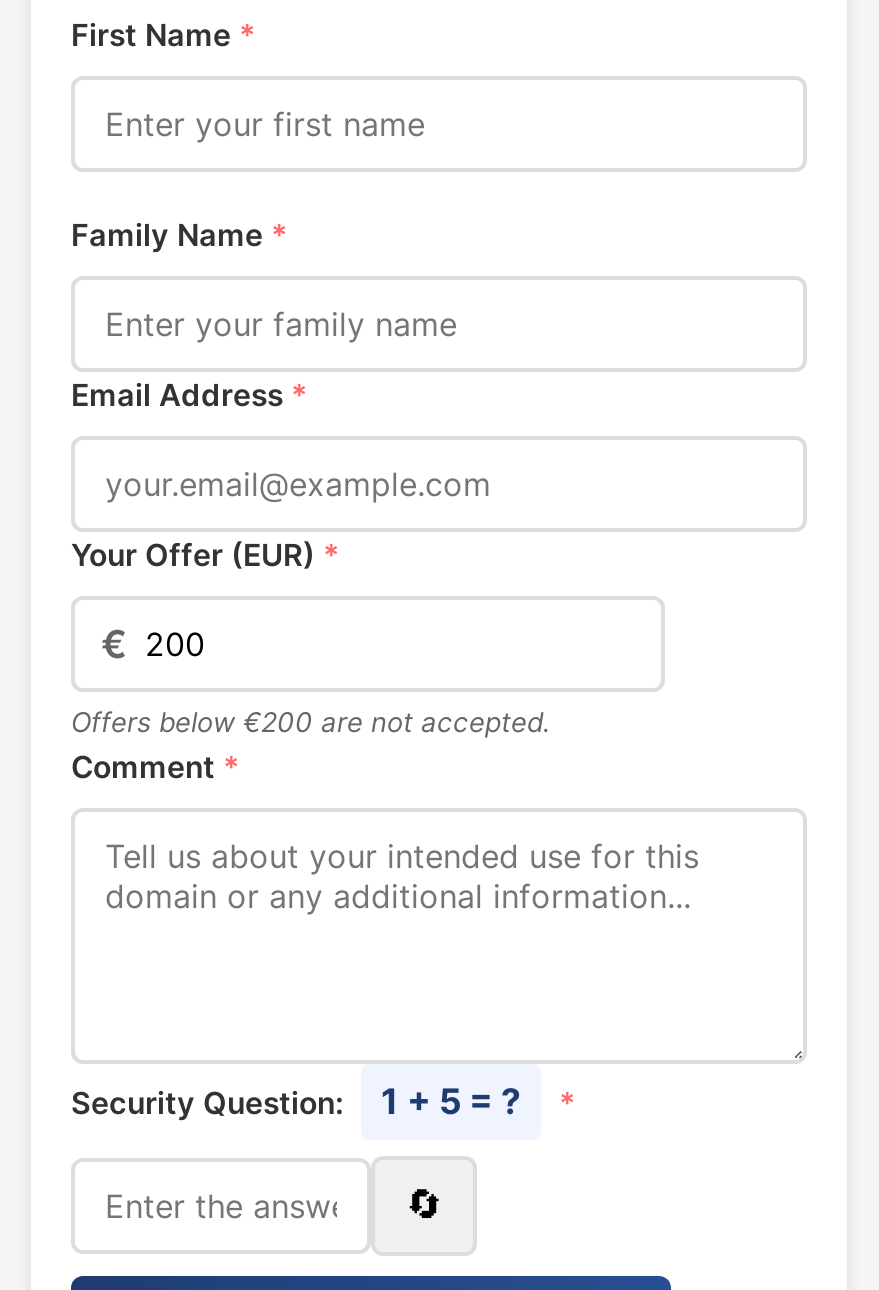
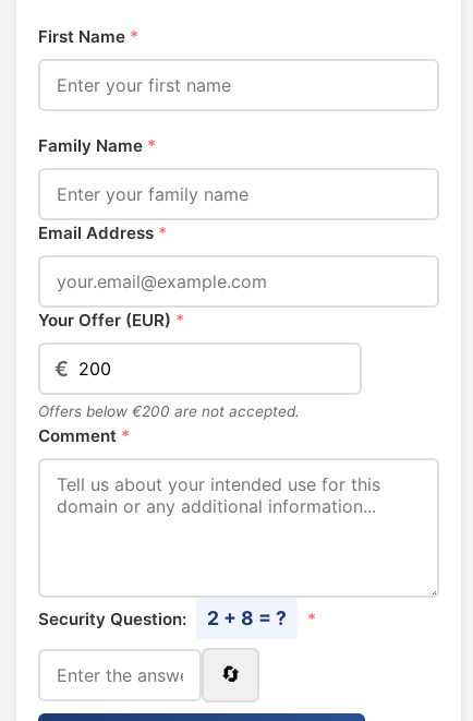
- 1 + 5 = ?
+ 2 + 8 = ?
